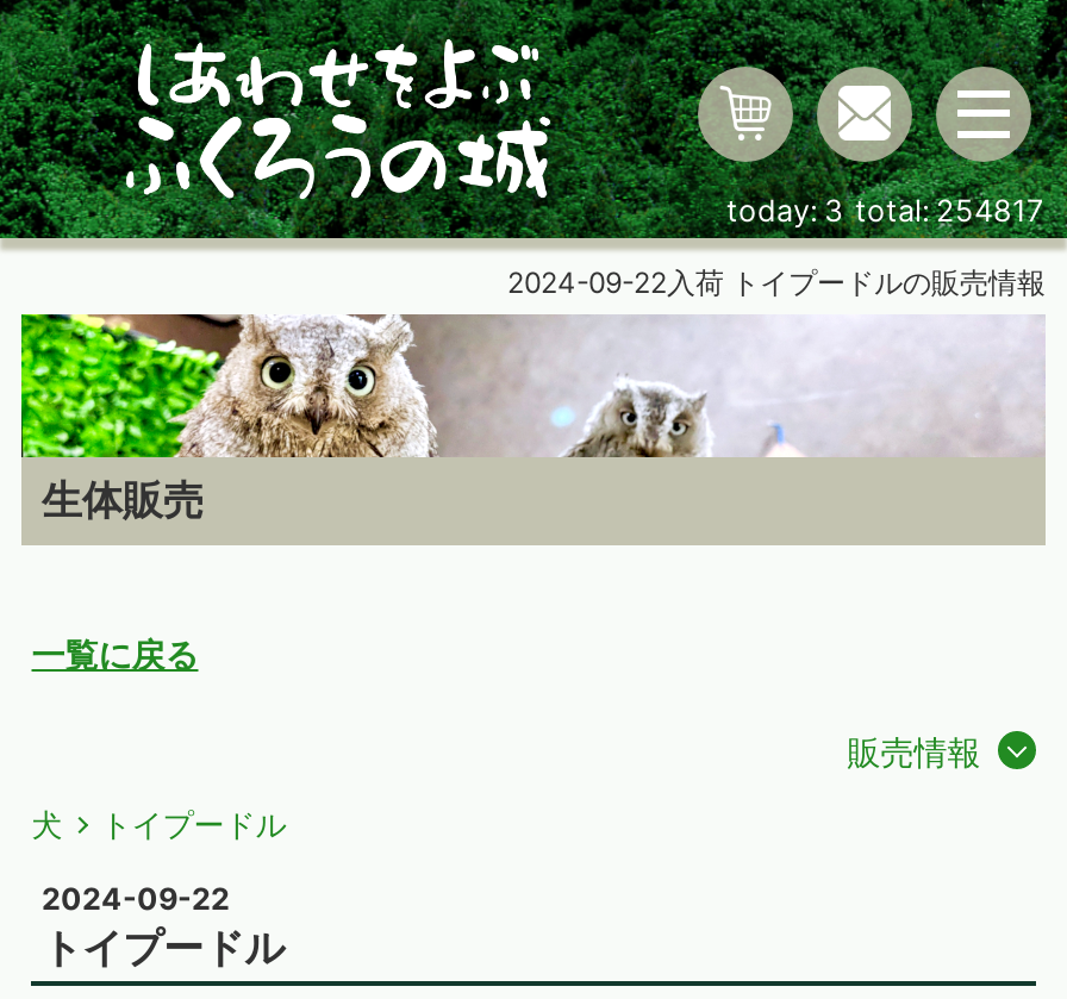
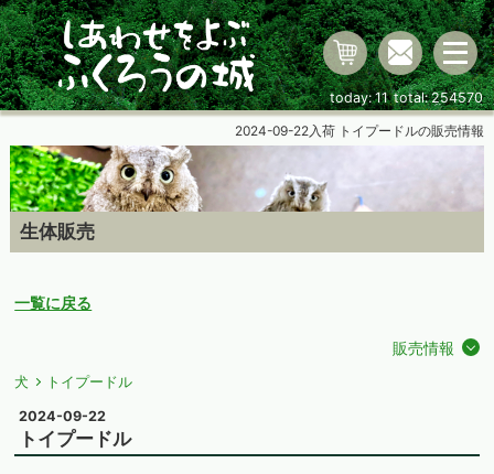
- today: 3 total: 254817
+ today: 11 total: 254570
